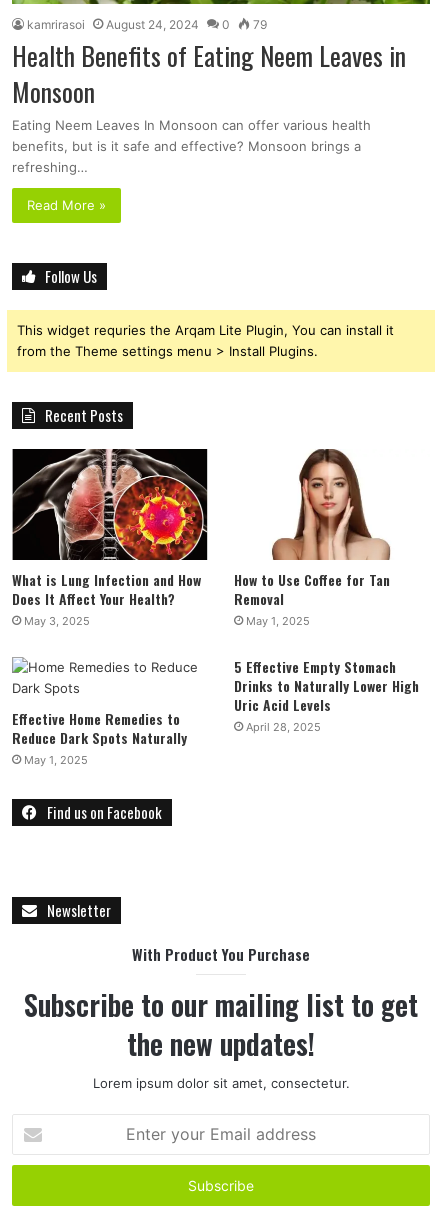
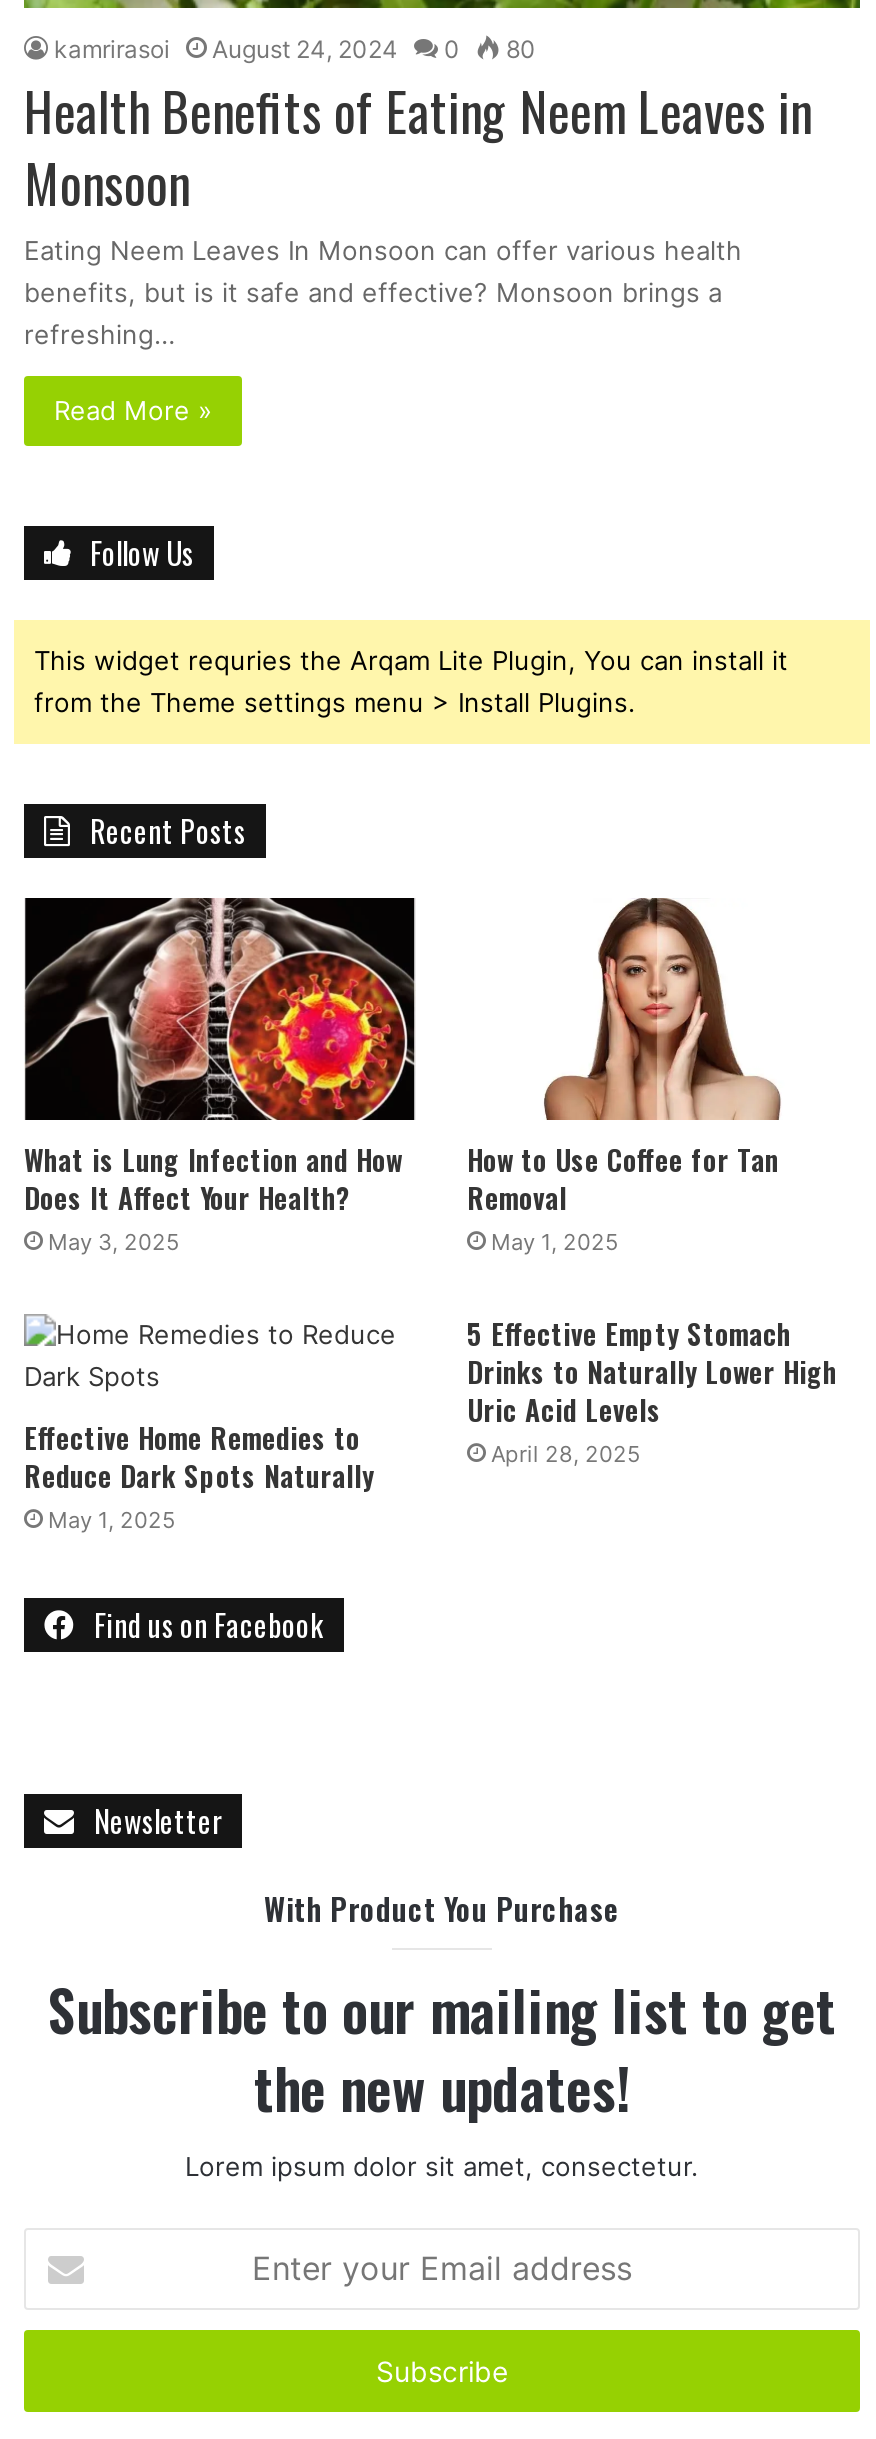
- kamrirasoi August 24, 2024 0 79
+ kamrirasoi August 24, 2024 0 80
